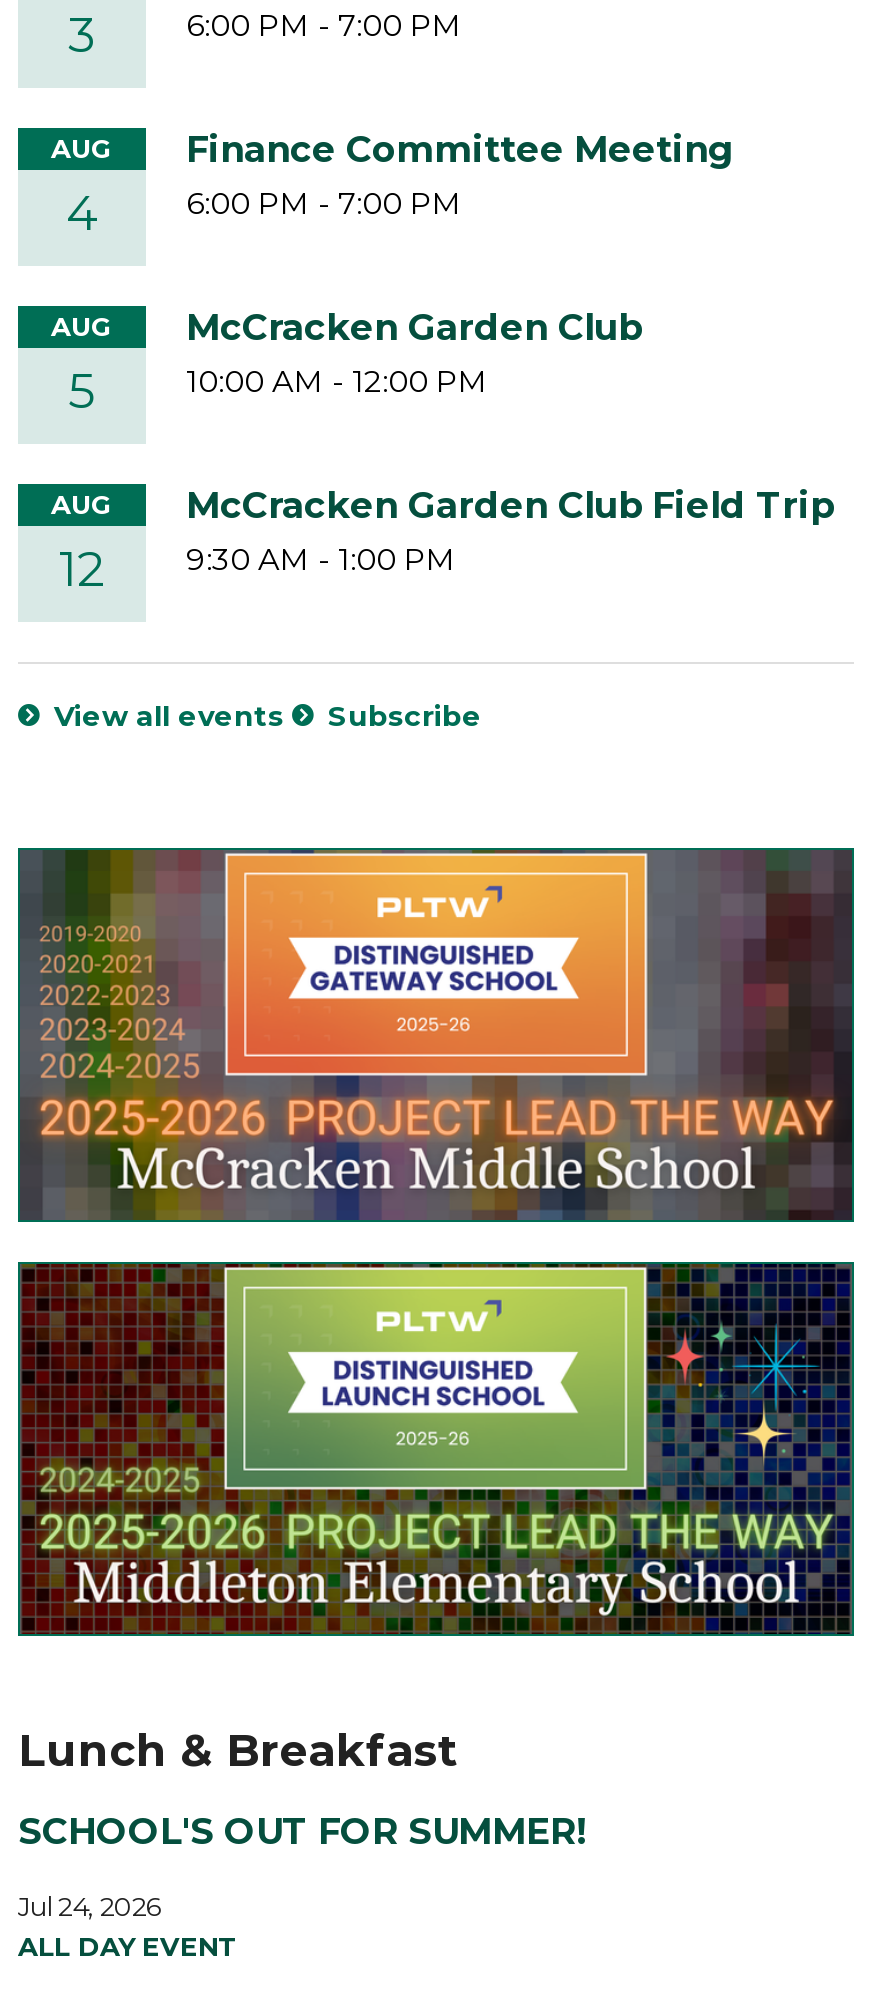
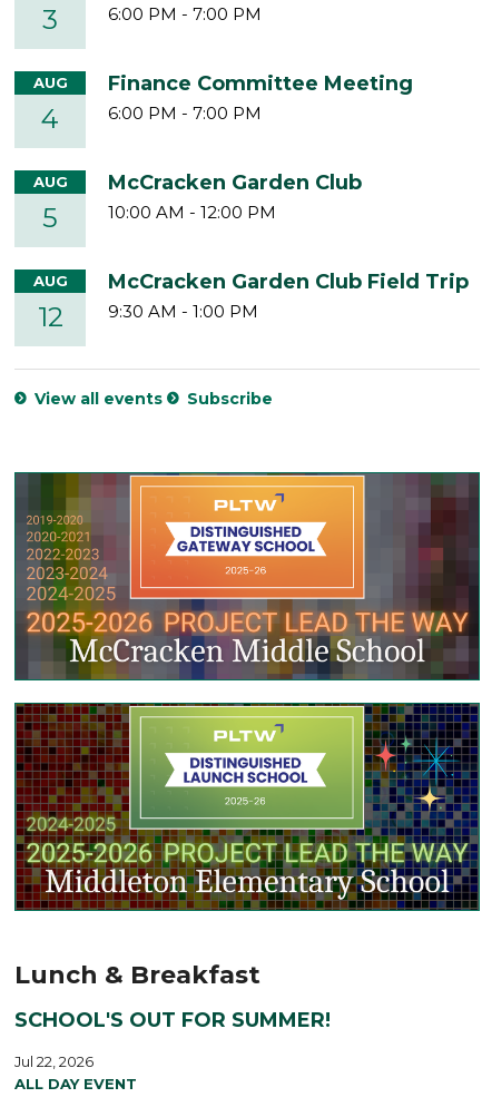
- Jul 24, 2026
+ Jul 22, 2026
